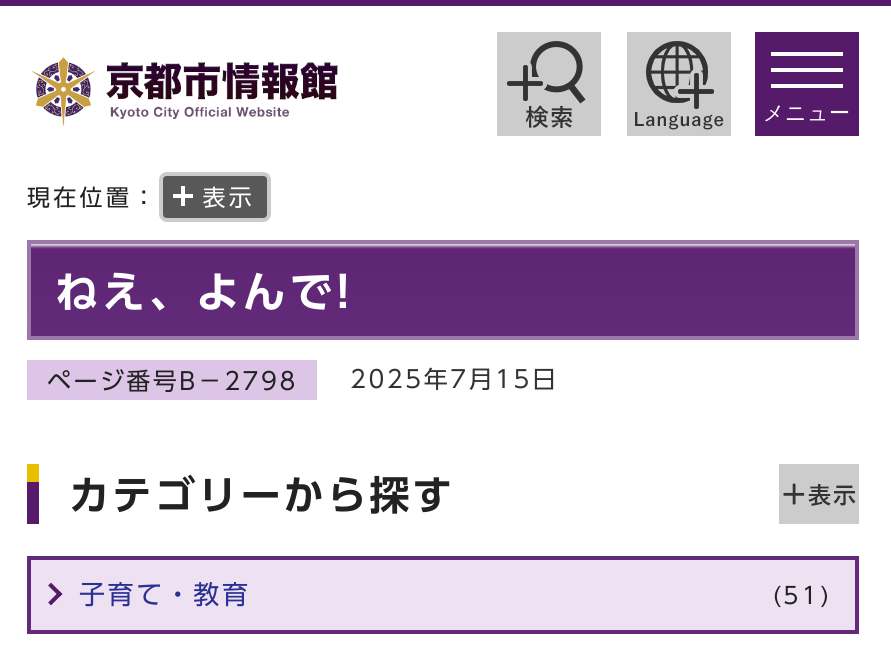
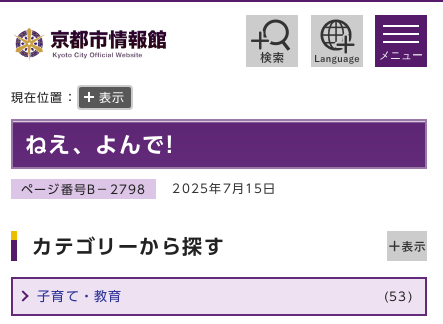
- (51)
+ (53)
